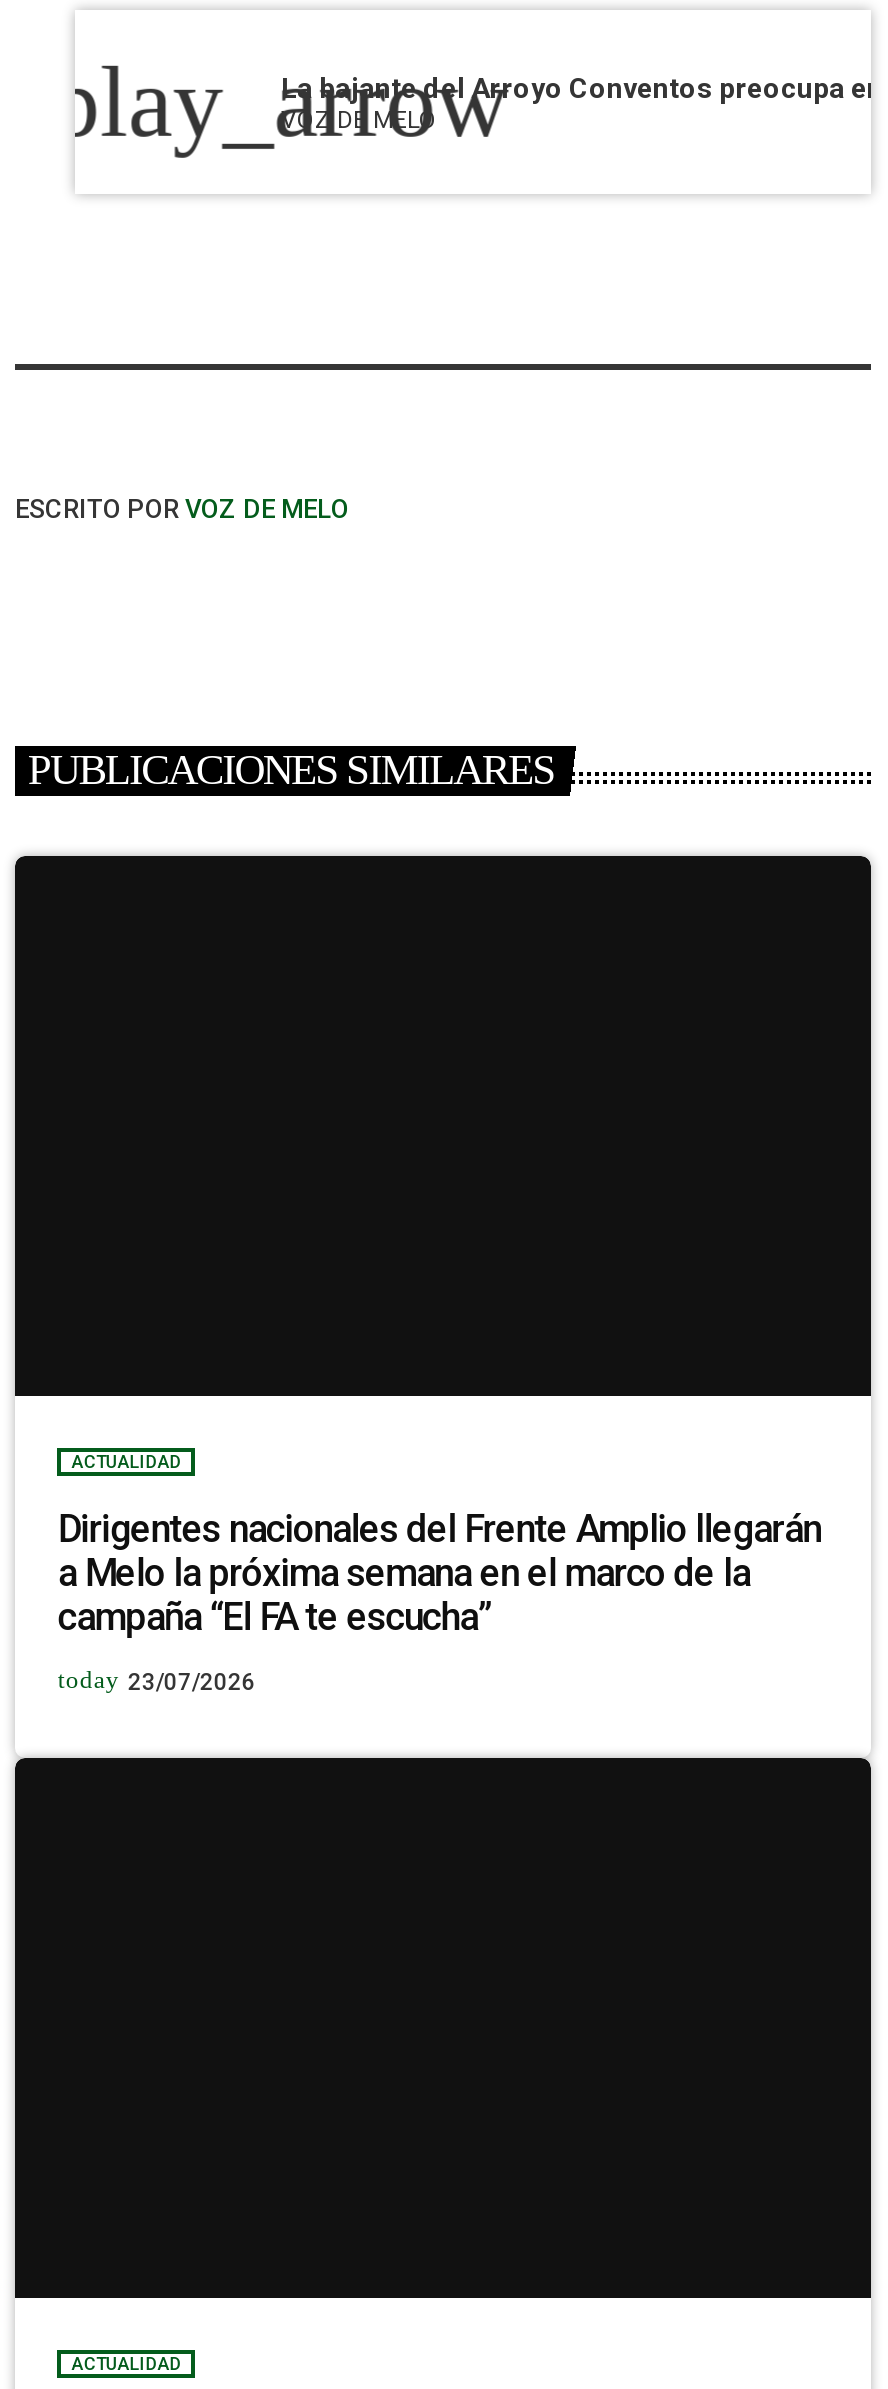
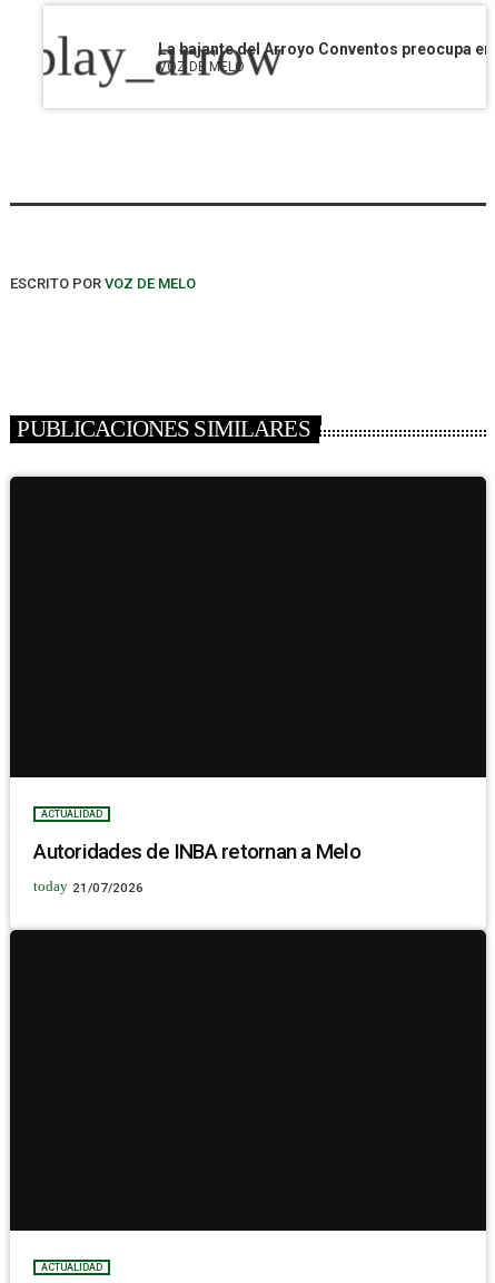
- Dirigentes nacionales del Frente Amplio llegarán
- a Melo la próxima semana en el marco de la
- campaña “El FA te escucha”
+ Autoridades de INBA retornan a Melo

- today 23/07/2026
+ today 21/07/2026
